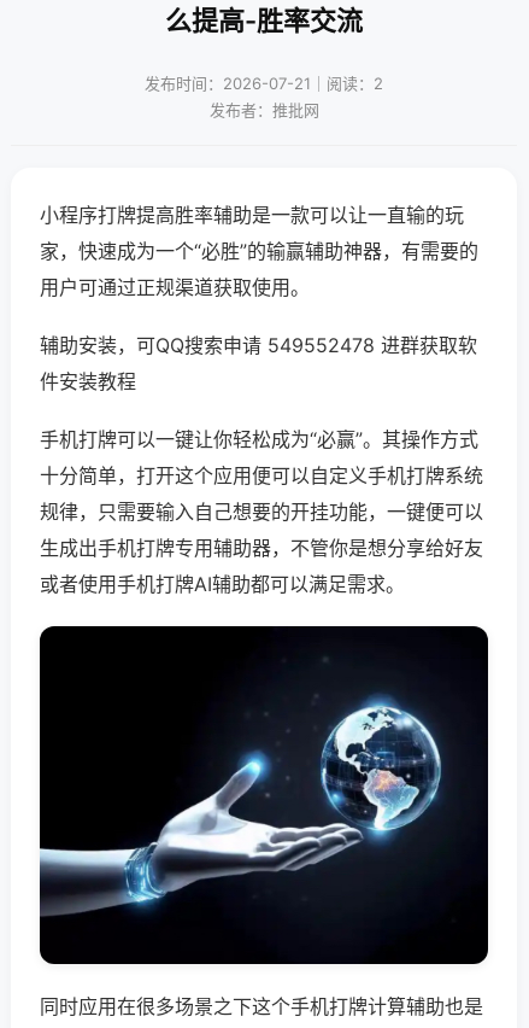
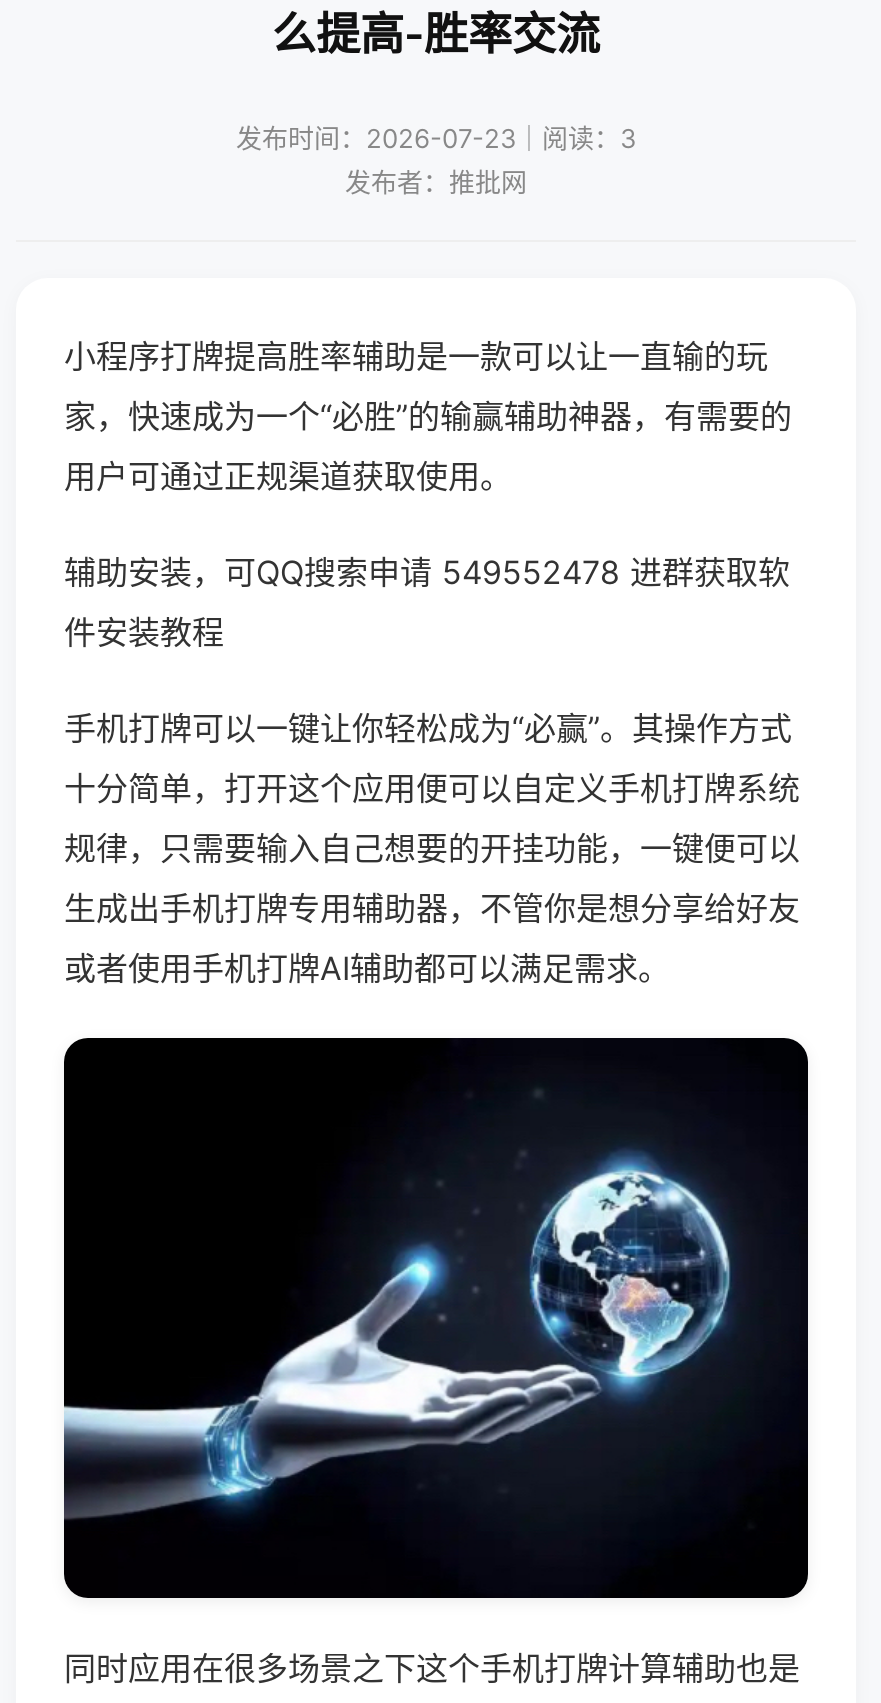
- 发布时间：2026-07-21｜阅读：2
+ 发布时间：2026-07-23｜阅读：3
